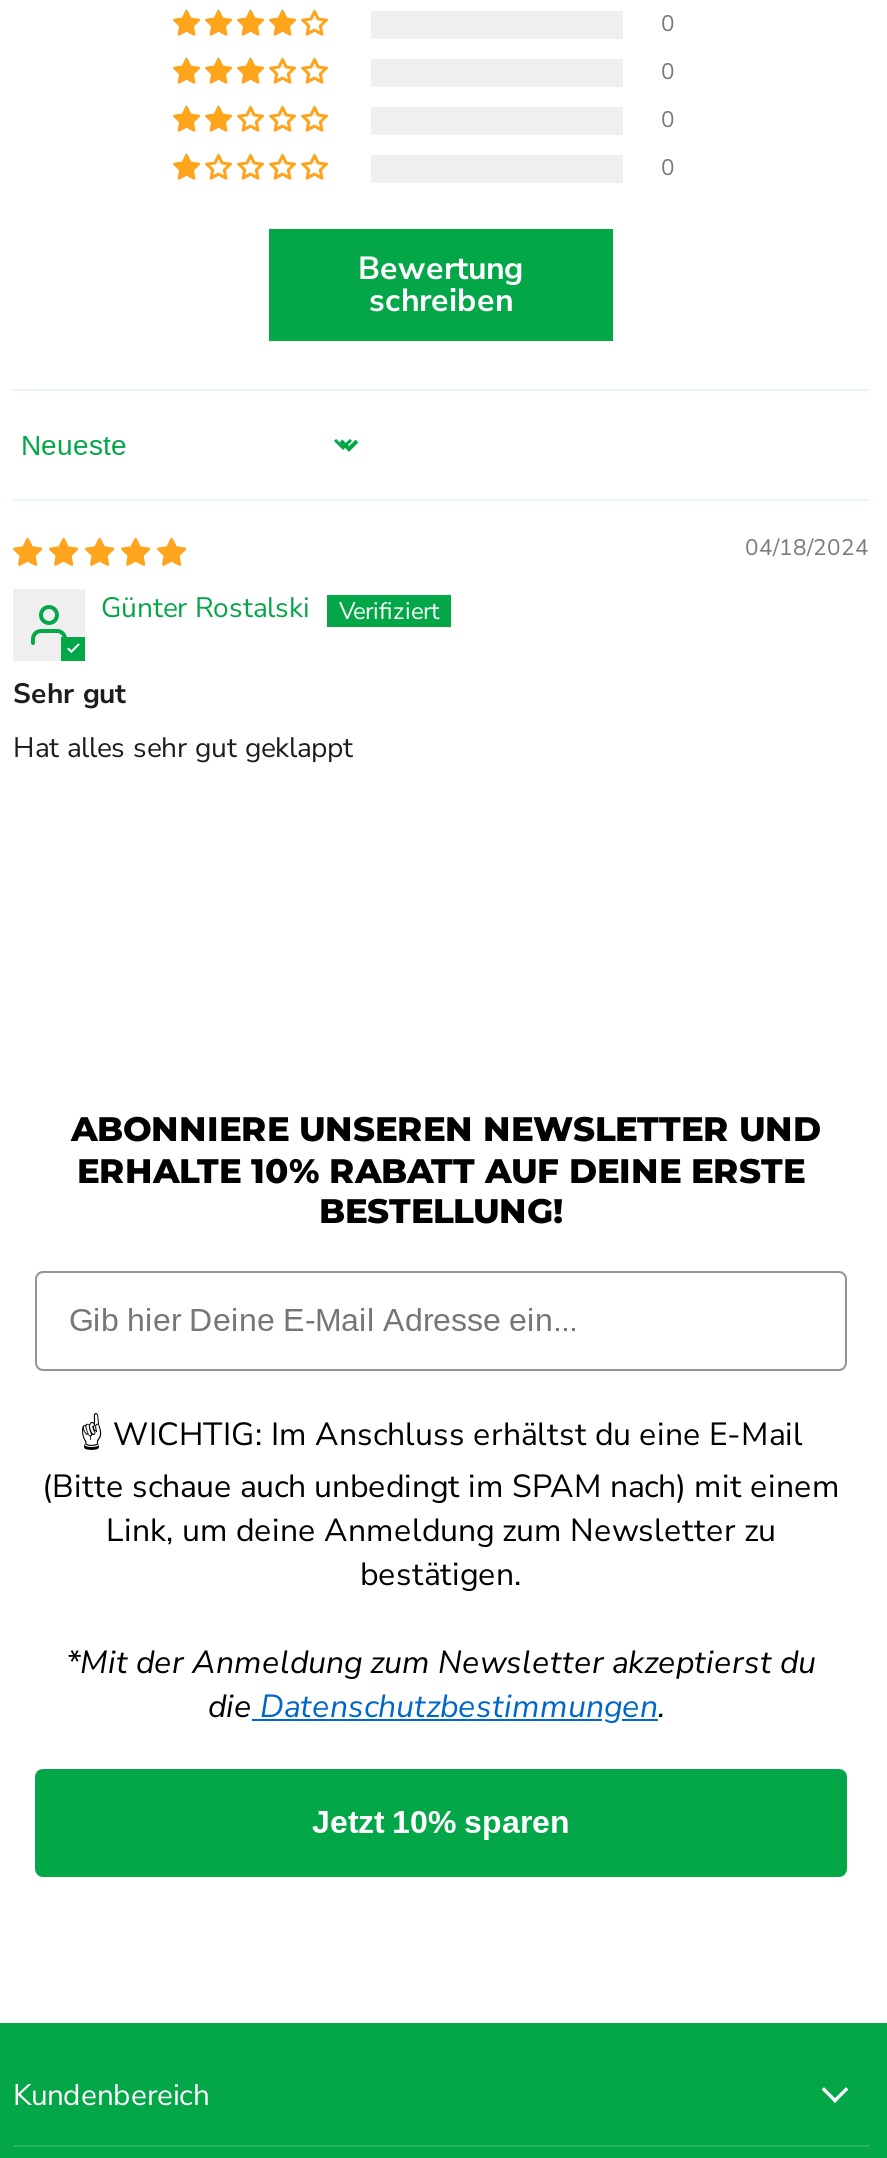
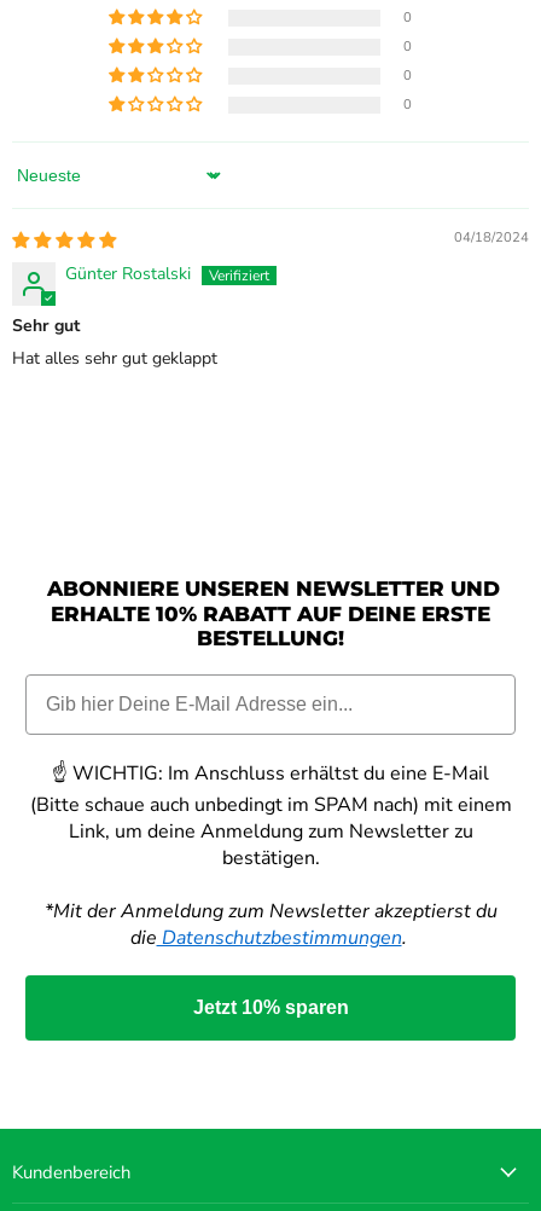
- Bewertung
- schreiben
